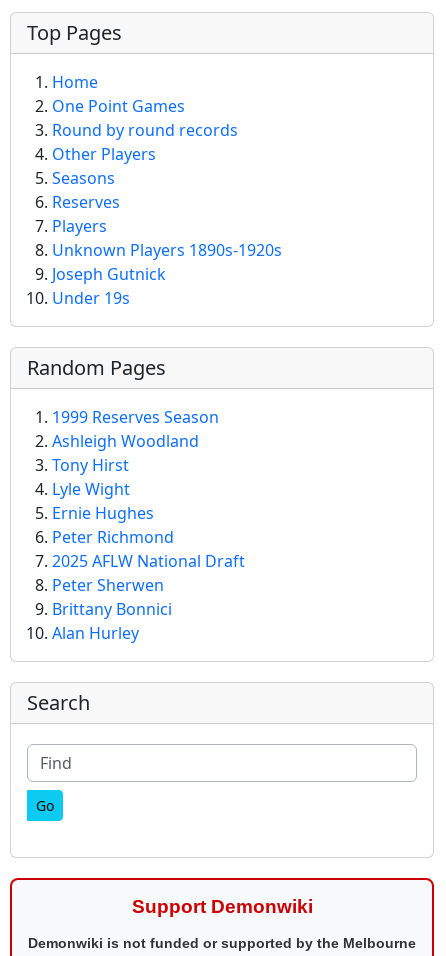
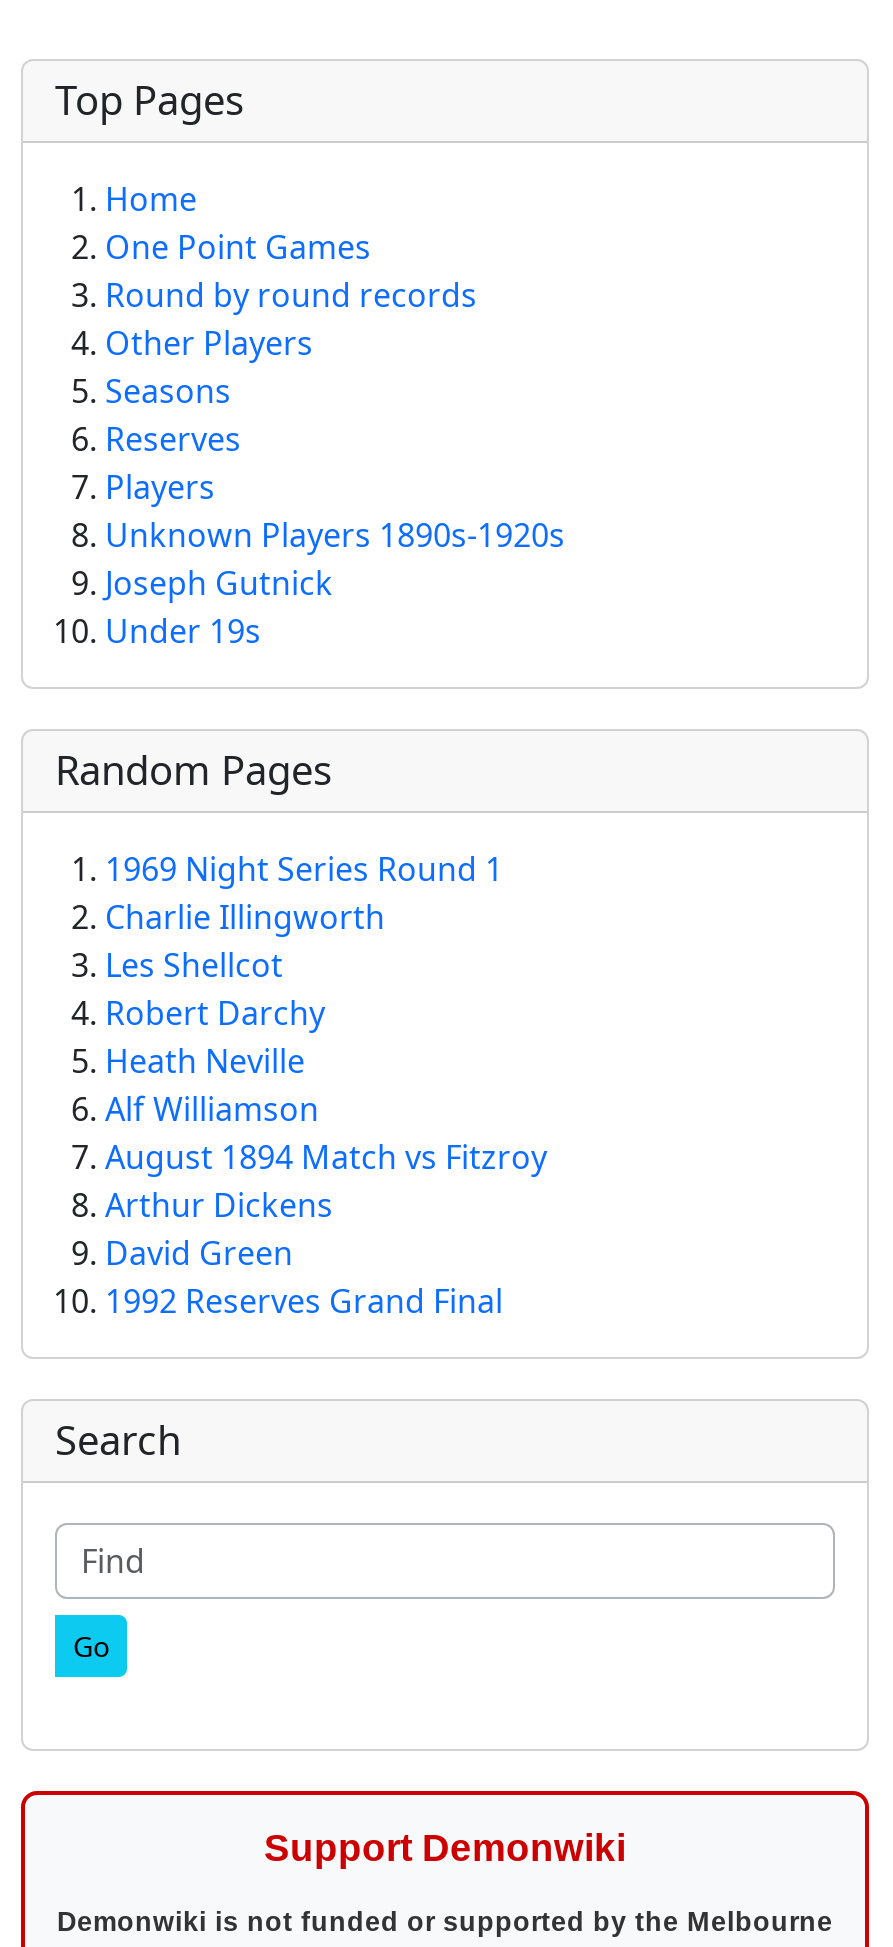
- 1999 Reserves Season
- Ashleigh Woodland
- Tony Hirst
- Lyle Wight
- Ernie Hughes
- Peter Richmond
- 2025 AFLW National Draft
- Peter Sherwen
- Brittany Bonnici
- Alan Hurley
+ 1969 Night Series Round 1
+ Charlie Illingworth
+ Les Shellcot
+ Robert Darchy
+ Heath Neville
+ Alf Williamson
+ August 1894 Match vs Fitzroy
+ Arthur Dickens
+ David Green
+ 1992 Reserves Grand Final
